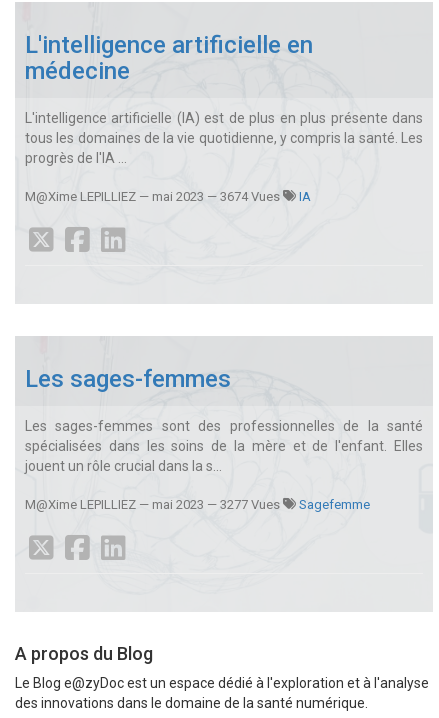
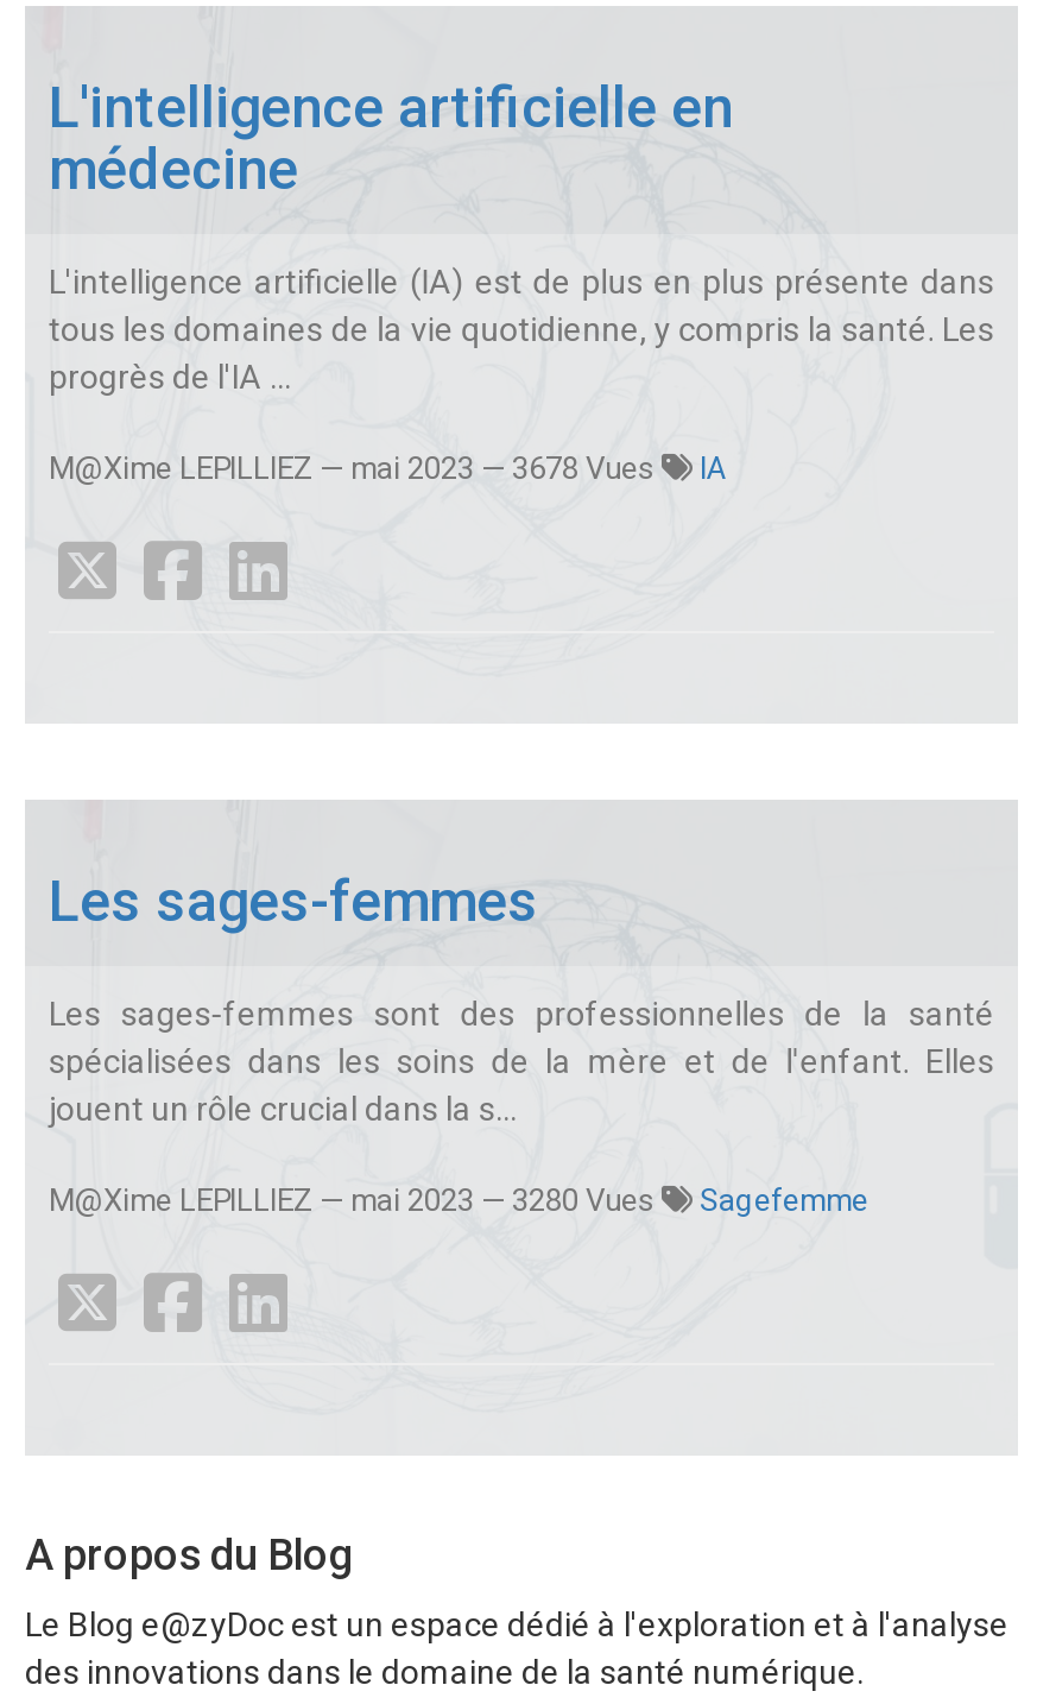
- M@Xime LEPILLIEZ — mai 2023 — 3674 Vues
+ M@Xime LEPILLIEZ — mai 2023 — 3678 Vues

- M@Xime LEPILLIEZ — mai 2023 — 3277 Vues
+ M@Xime LEPILLIEZ — mai 2023 — 3280 Vues
